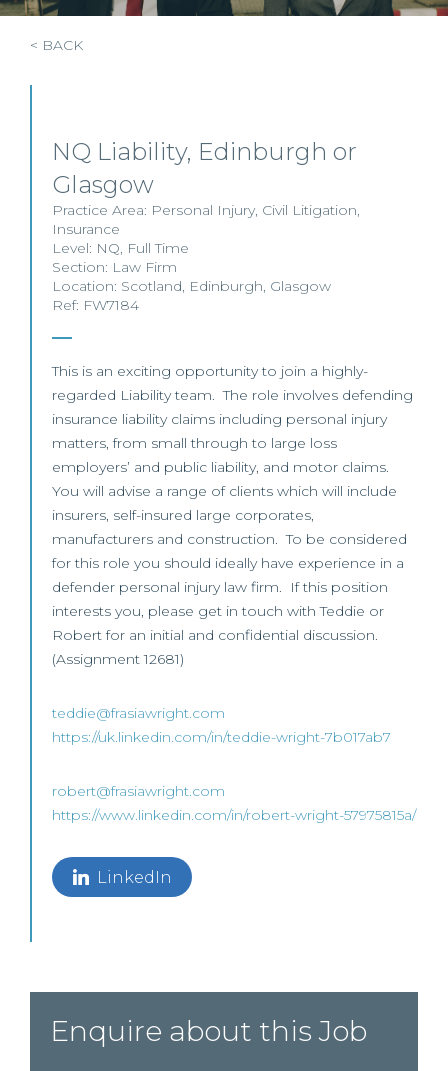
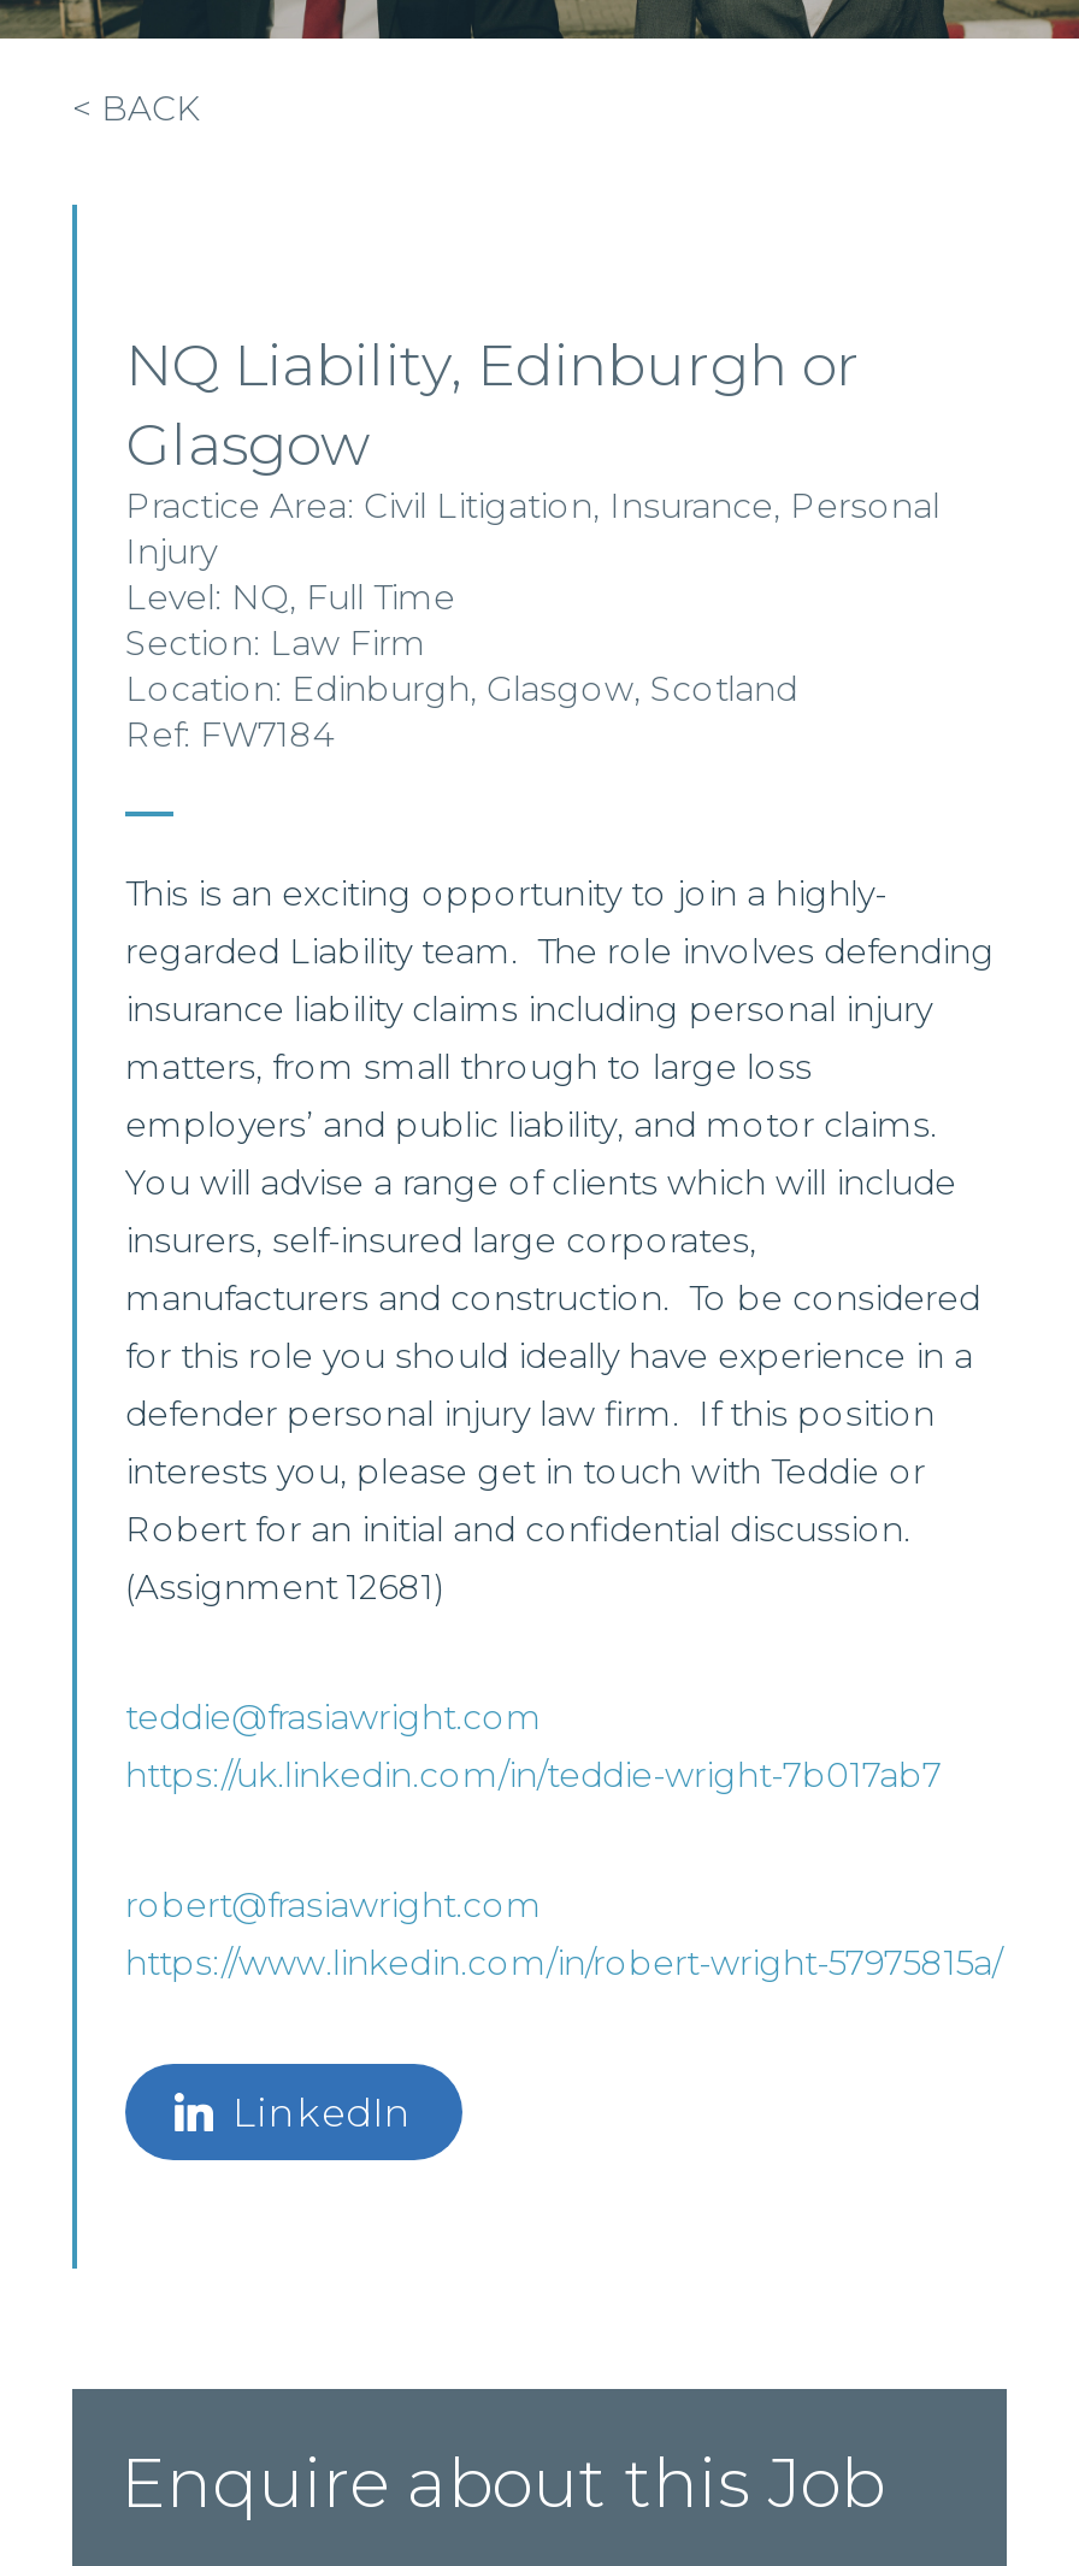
- Practice Area: Personal Injury, Civil Litigation,
- Insurance
+ Practice Area: Civil Litigation, Insurance, Personal
+ Injury

- Location: Scotland, Edinburgh, Glasgow
+ Location: Edinburgh, Glasgow, Scotland
